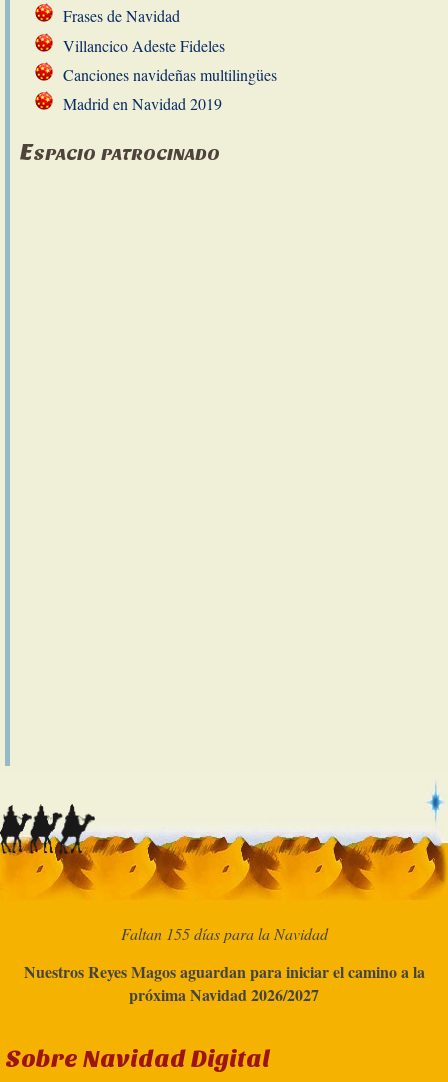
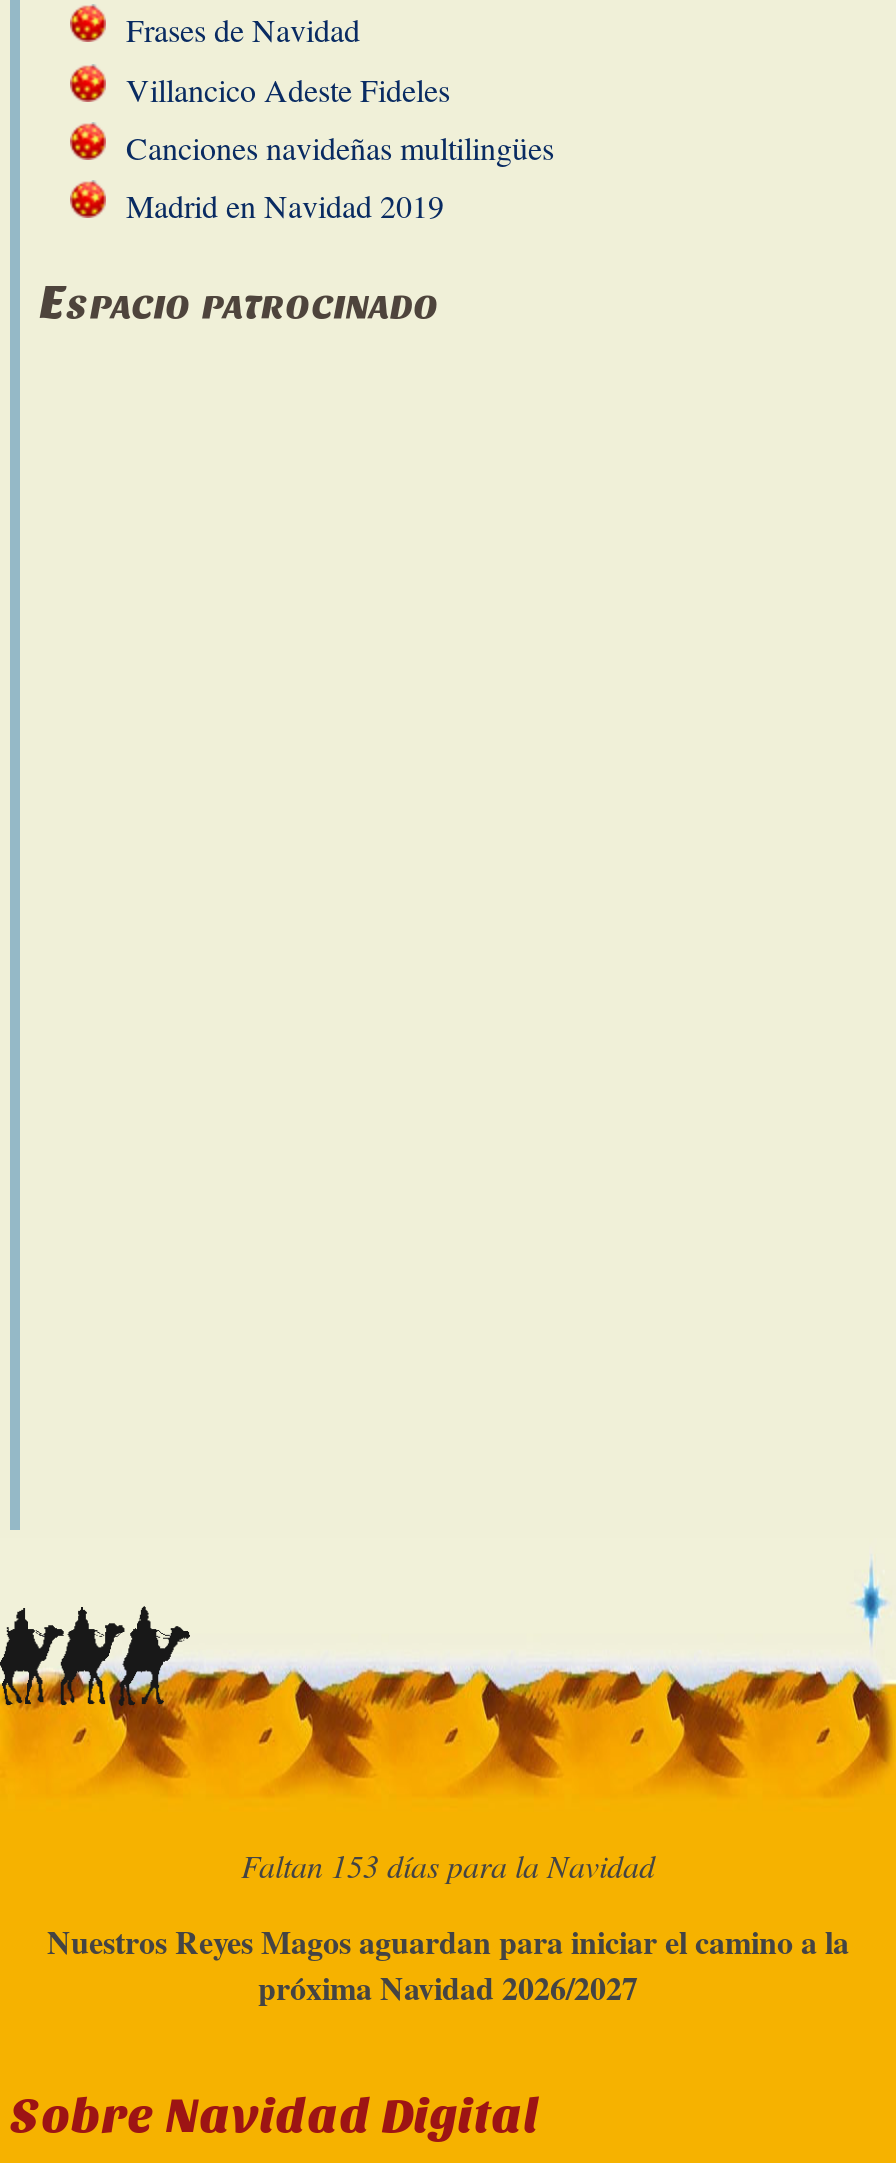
- Faltan 155 días para la Navidad
+ Faltan 153 días para la Navidad
